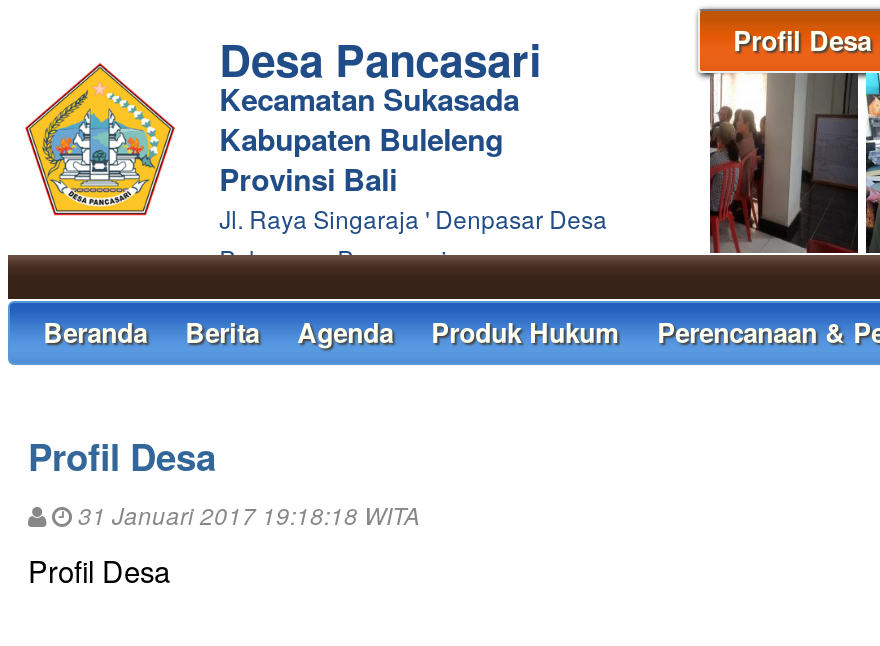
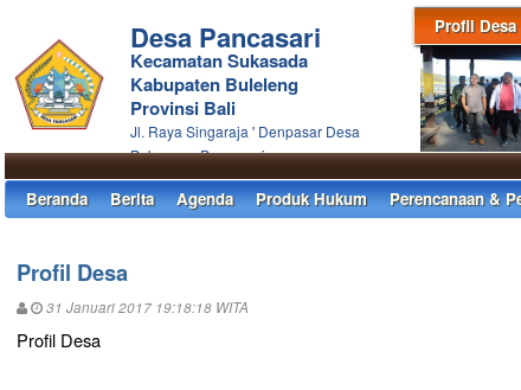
- [image]
+ [image]
